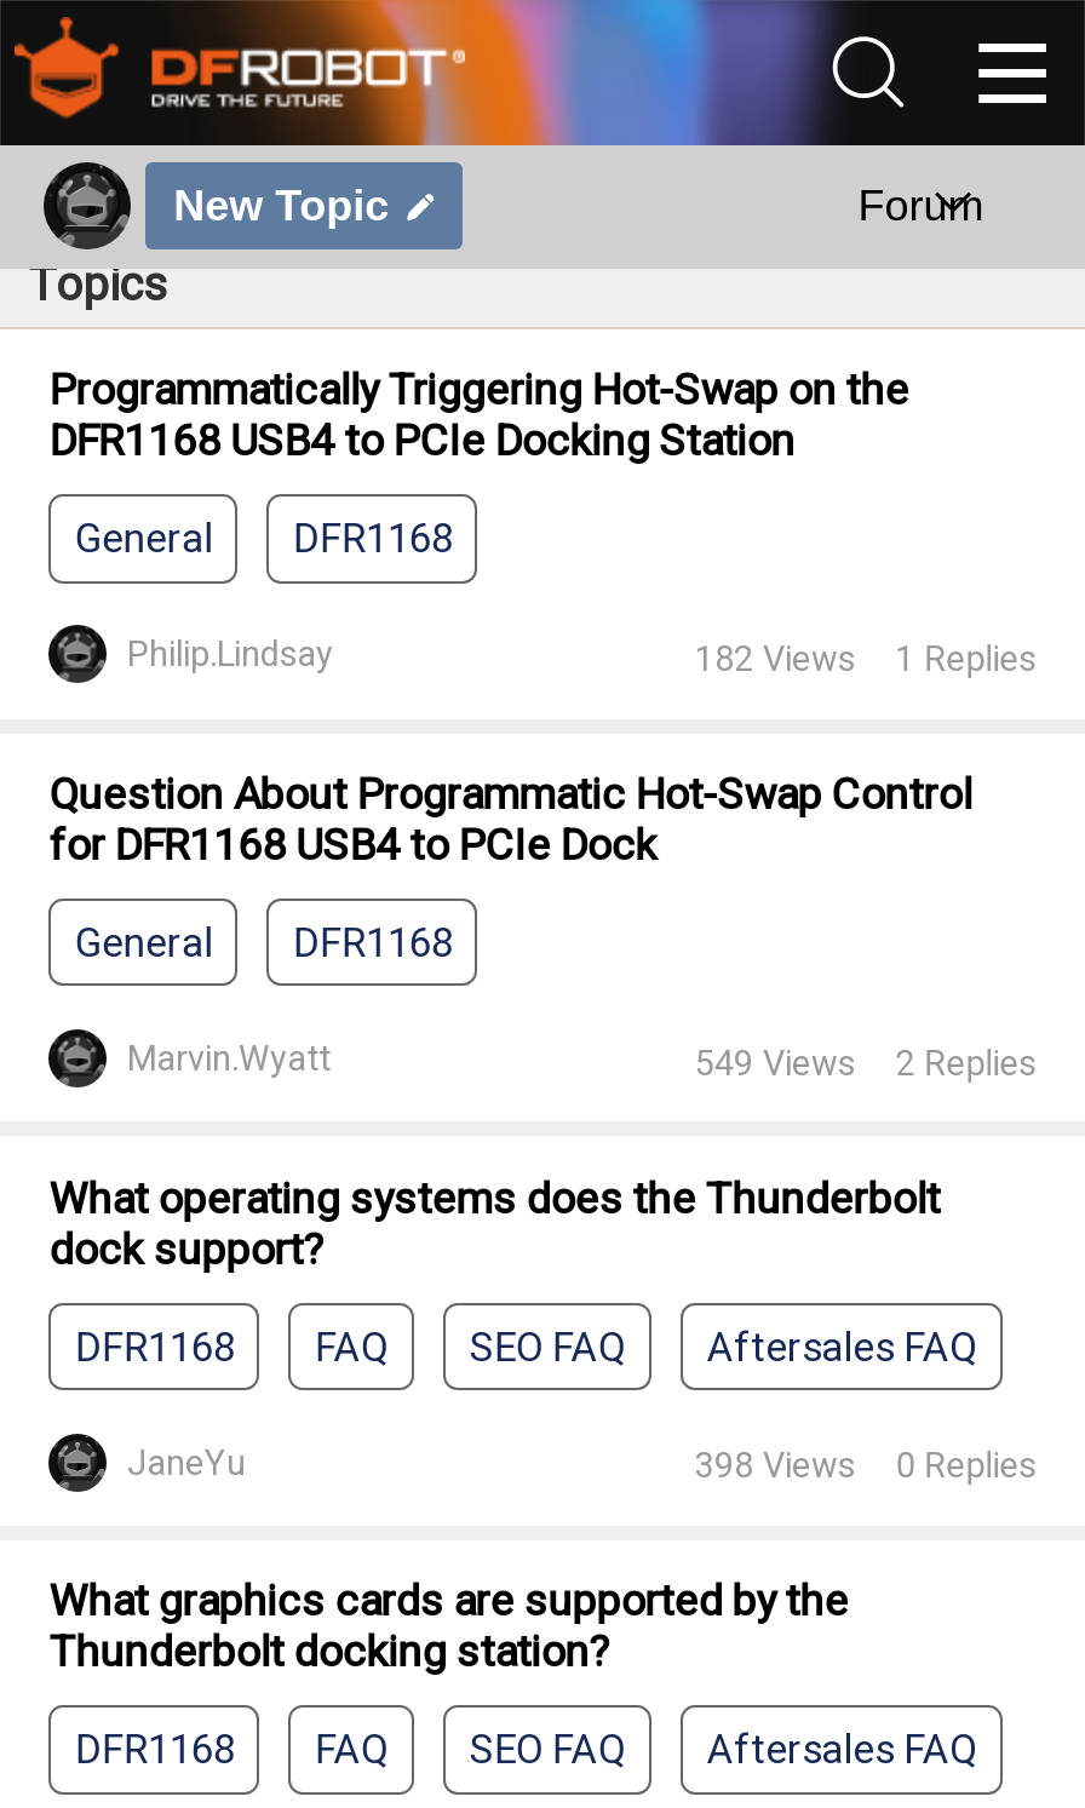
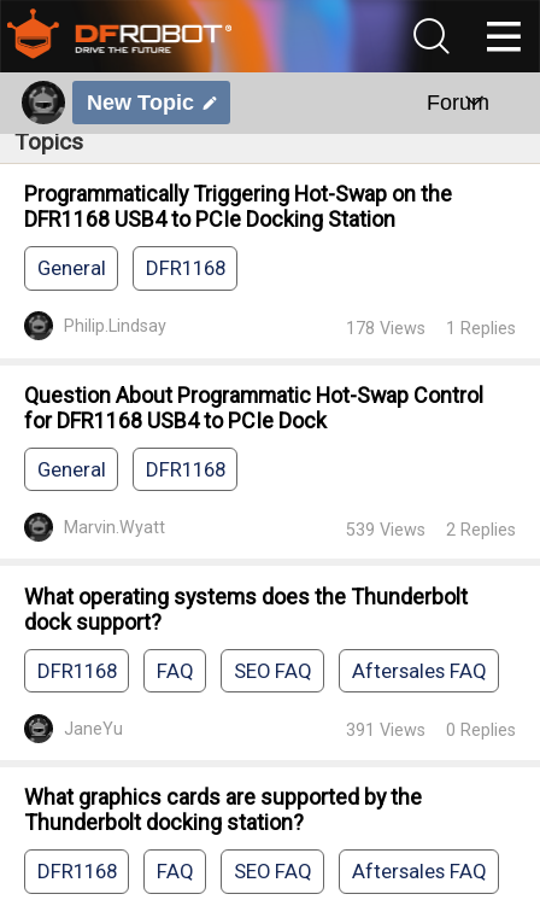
- 182 Views 1 Replies
+ 178 Views 1 Replies

- 549 Views 2 Replies
+ 539 Views 2 Replies

- 398 Views 0 Replies
+ 391 Views 0 Replies
